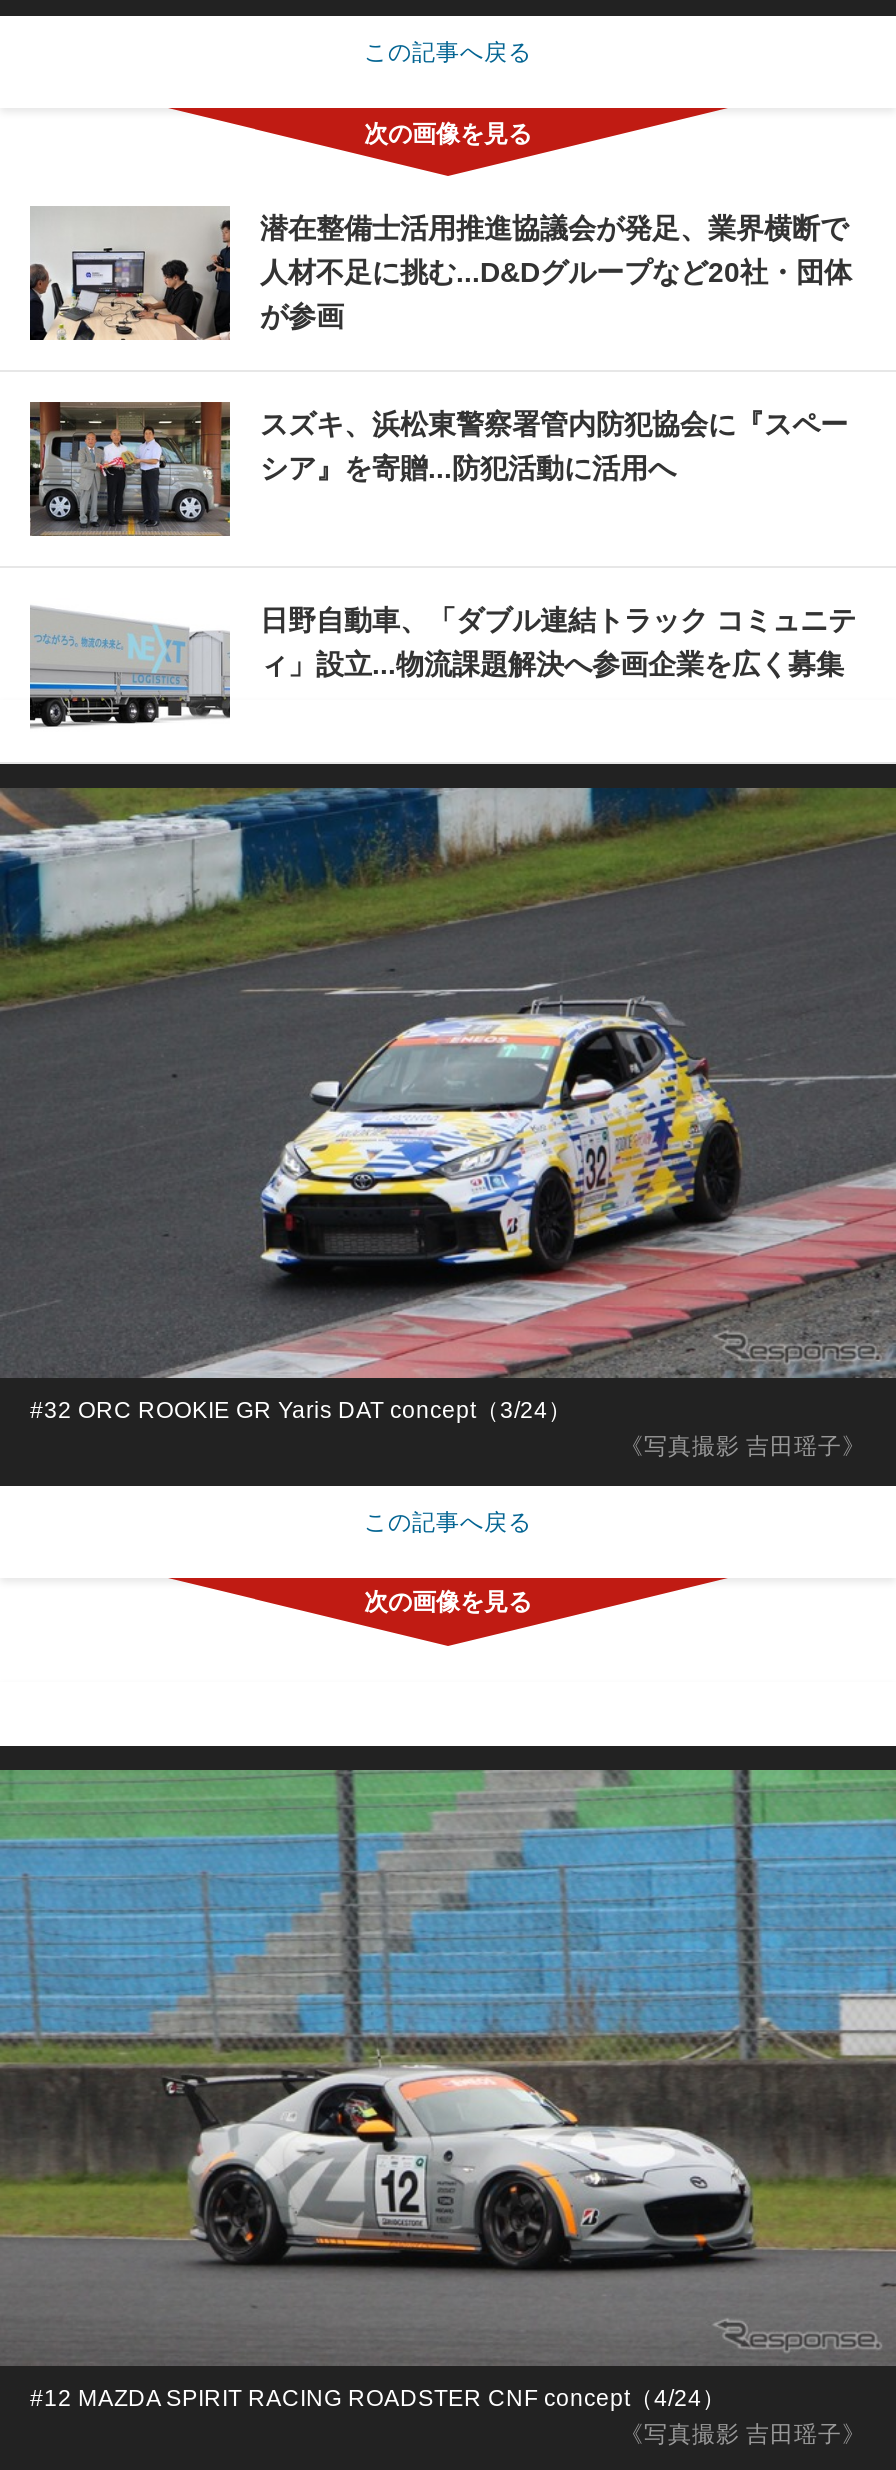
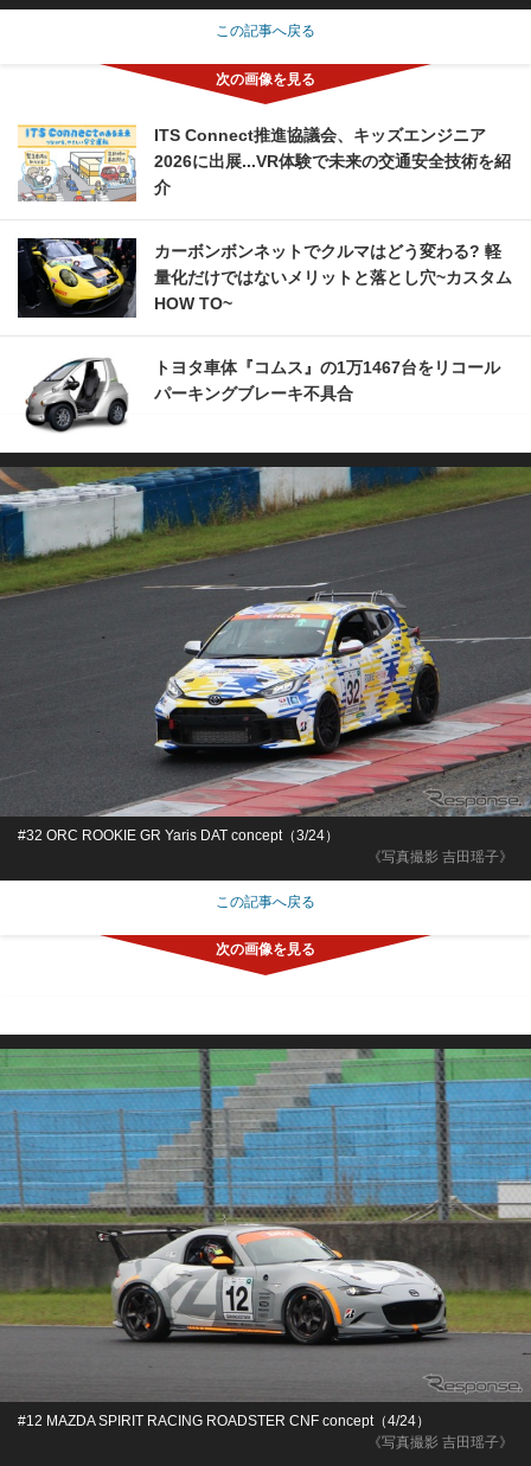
- [image]
- 潜在整備士活用推進協議会が発足、業界横断で
- 人材不足に挑む...D&Dグループなど20社・団体
- が参画
+ [image]
+ ITS Connect推進協議会、キッズエンジニア
+ 2026に出展...VR体験で未来の交通安全技術を紹
+ 介

- [image]
- スズキ、浜松東警察署管内防犯協会に『スペー
- シア』を寄贈...防犯活動に活用へ
+ [image]
+ カーボンボンネットでクルマはどう変わる? 軽
+ 量化だけではないメリットと落とし穴~カスタム
+ HOW TO~

- [image]
- 日野自動車、「ダブル連結トラック コミュニテ
- ィ」設立...物流課題解決へ参画企業を広く募集
+ [image]
+ トヨタ車体『コムス』の1万1467台をリコール
+ パーキングブレーキ不具合
